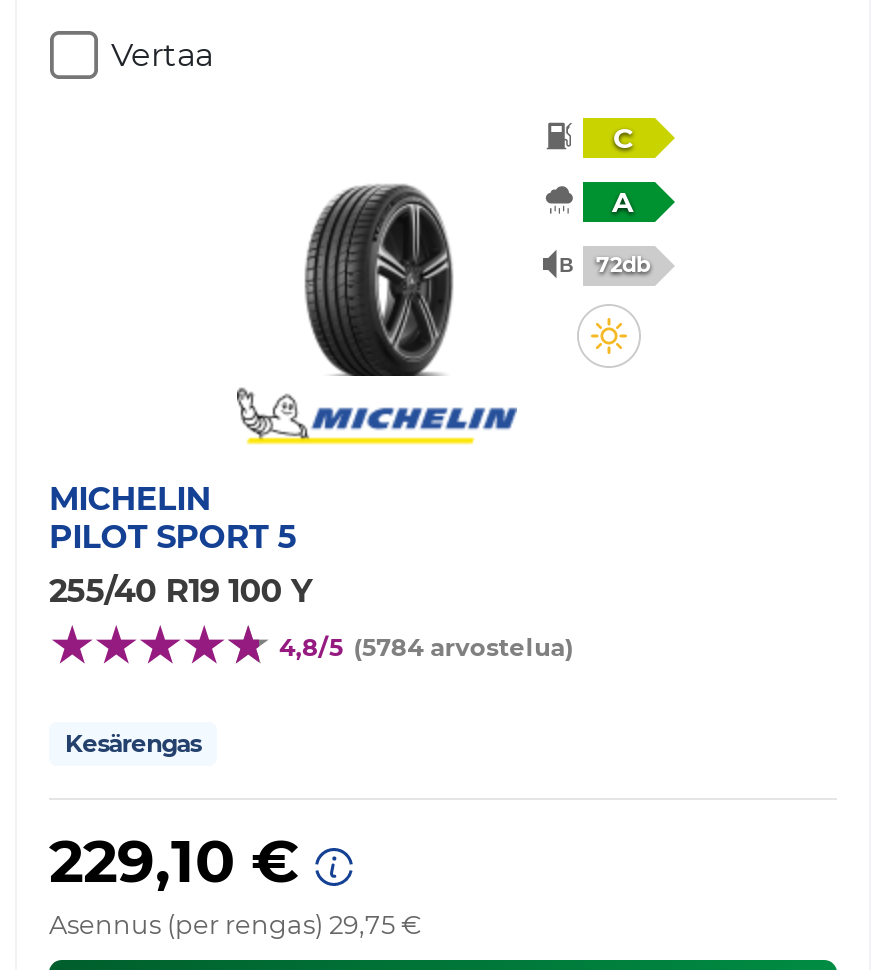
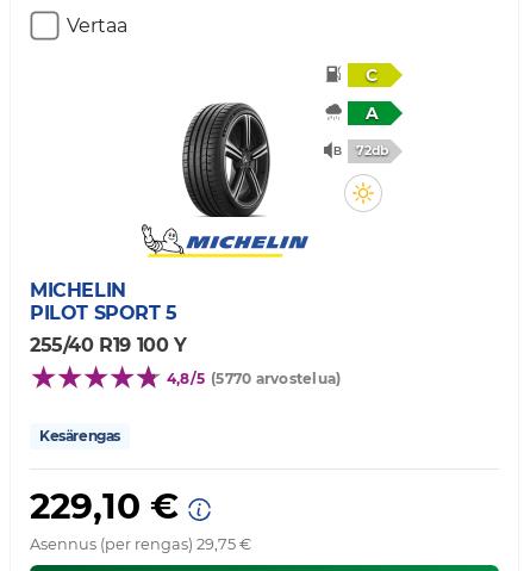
- 4,8/5 (5784 arvostelua)
+ 4,8/5 (5770 arvostelua)
